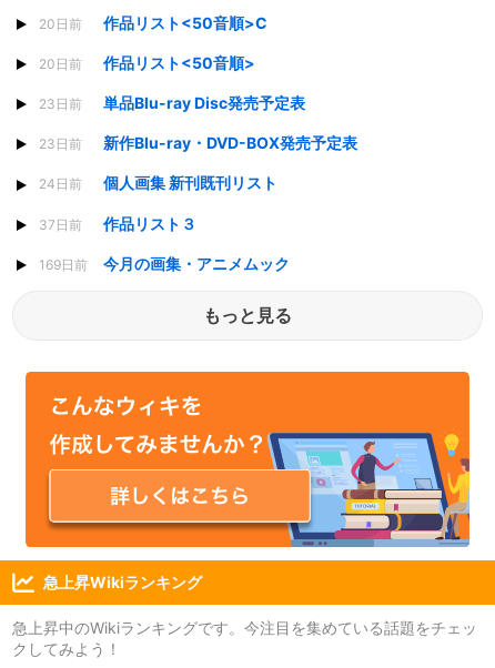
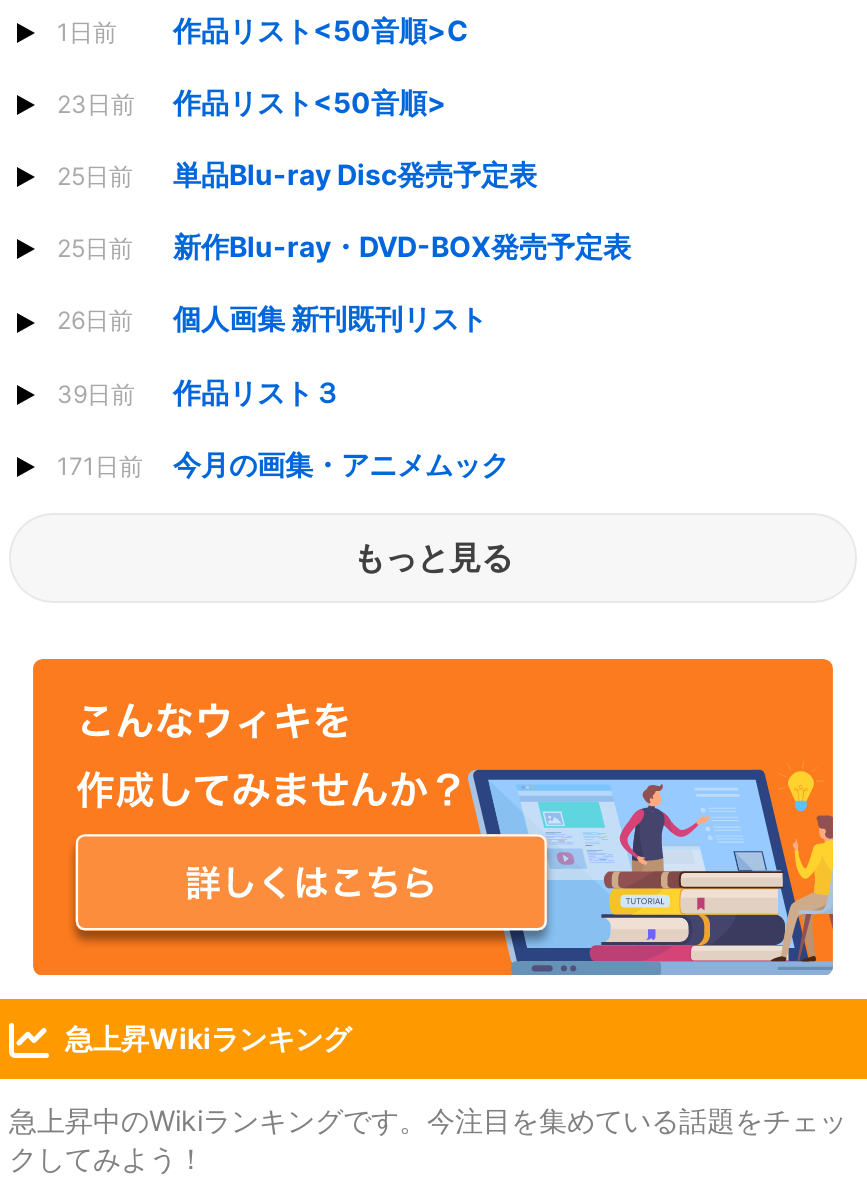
- 20日前 作品リスト<50音順>C
+ 1日前 作品リスト<50音順>C

- 20日前 作品リスト<50音順>
+ 23日前 作品リスト<50音順>

- 23日前 単品Blu-ray Disc発売予定表
+ 25日前 単品Blu-ray Disc発売予定表

- 23日前 新作Blu-ray・DVD-BOX発売予定表
+ 25日前 新作Blu-ray・DVD-BOX発売予定表

- 24日前 個人画集 新刊既刊リスト
+ 26日前 個人画集 新刊既刊リスト

- 37日前 作品リスト３
+ 39日前 作品リスト３

- 169日前 今月の画集・アニメムック
+ 171日前 今月の画集・アニメムック
